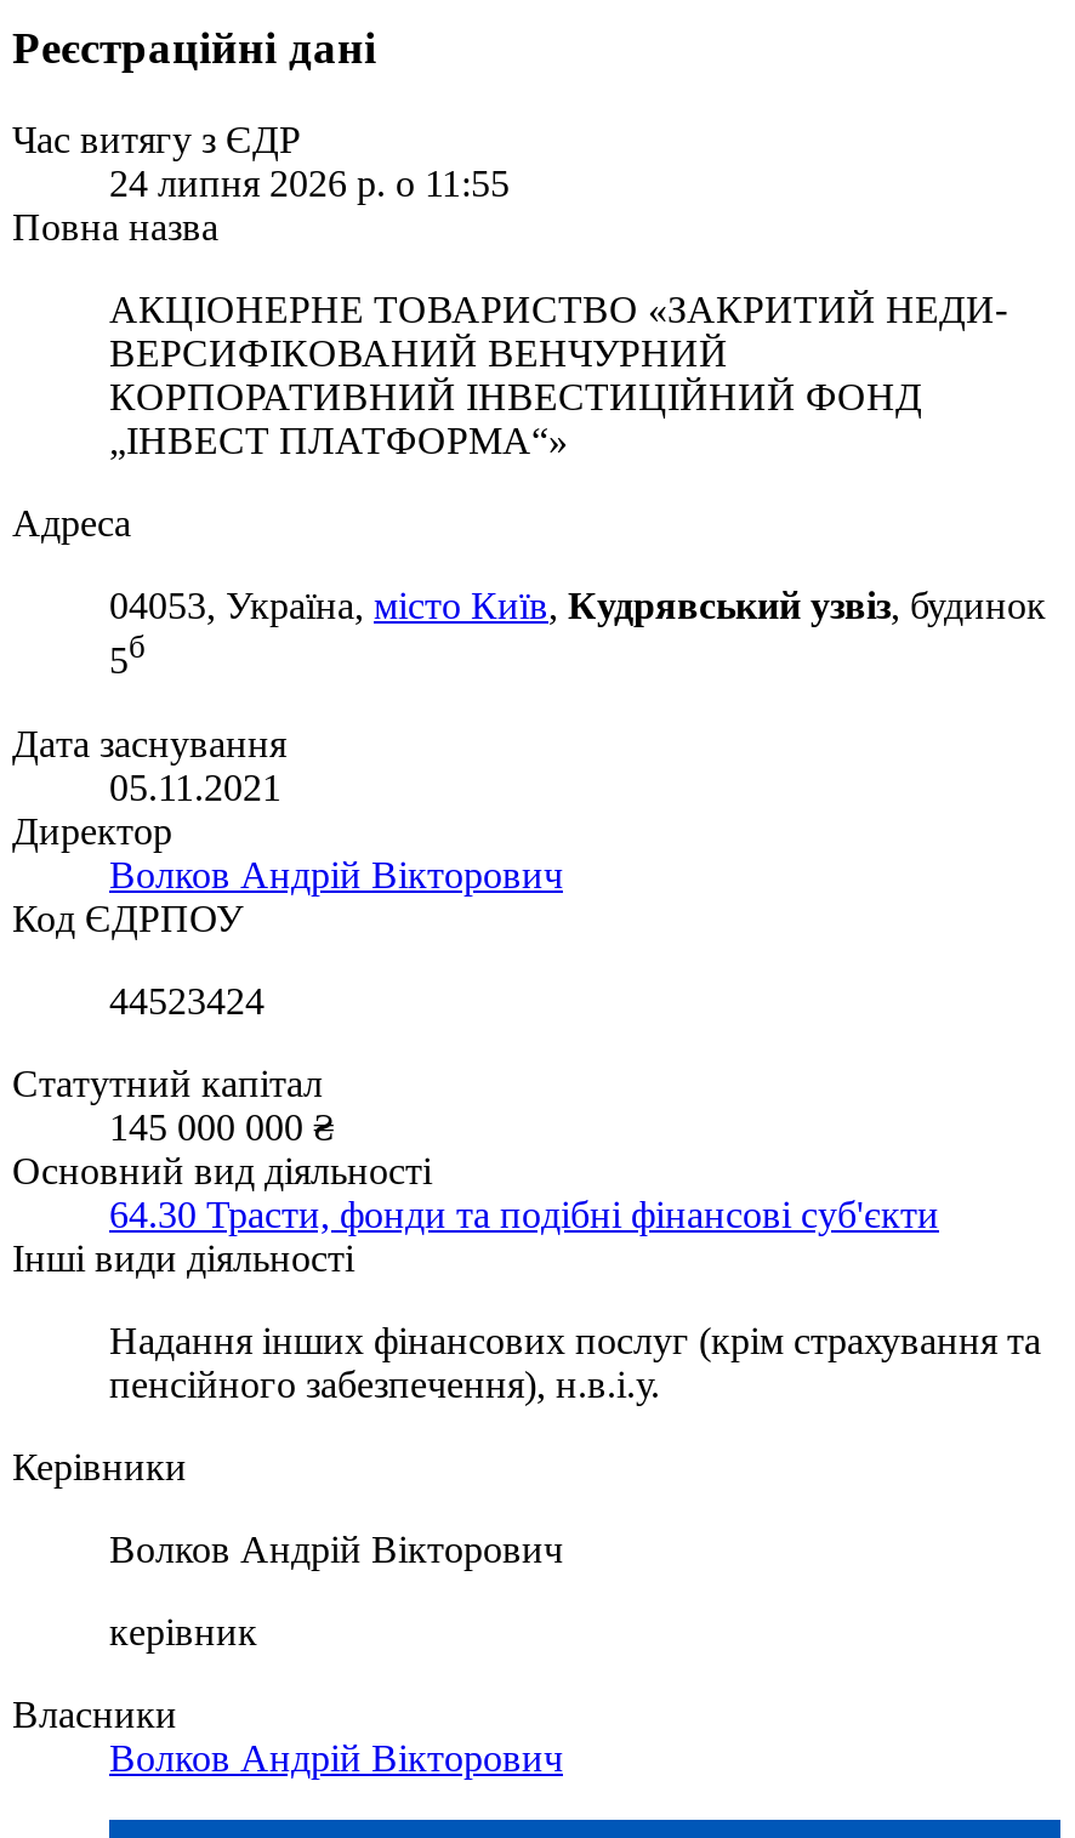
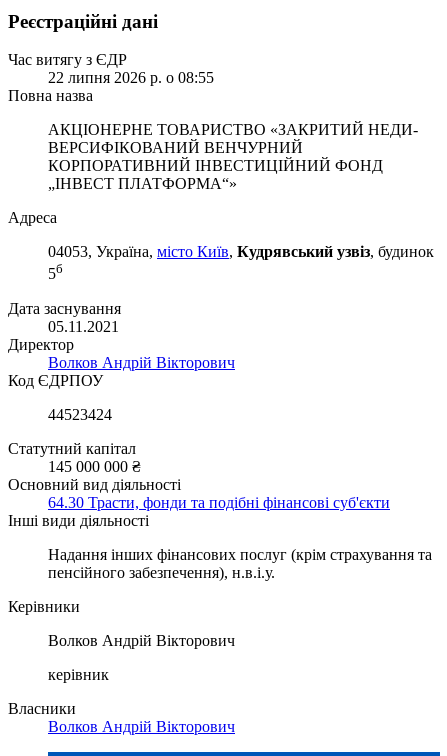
- 24 липня 2026 р. о 11:55
+ 22 липня 2026 р. о 08:55
